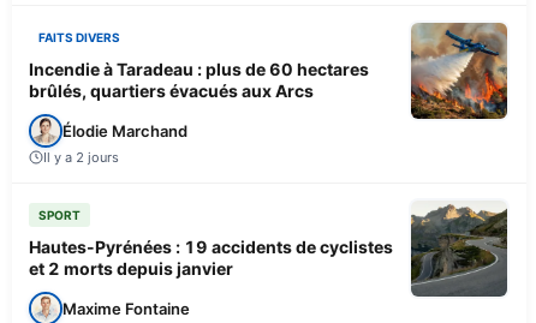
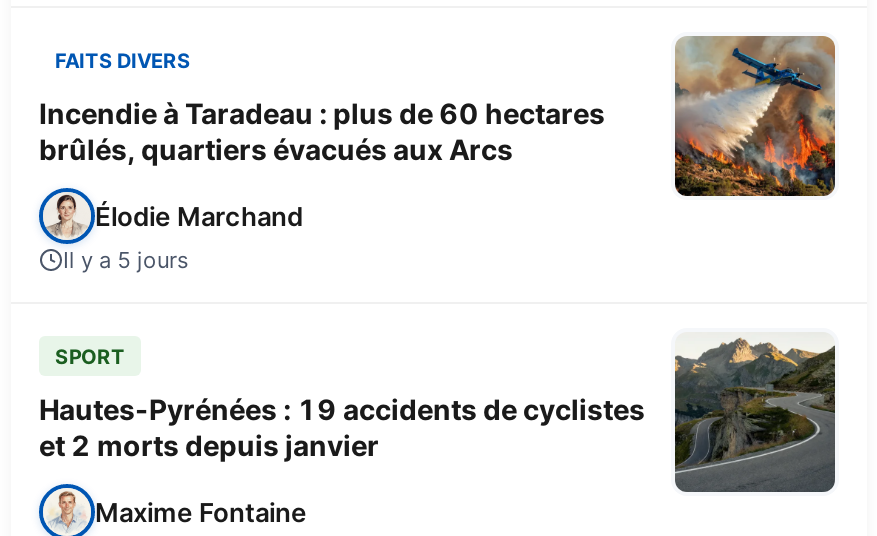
- Il y a 2 jours
+ Il y a 5 jours
